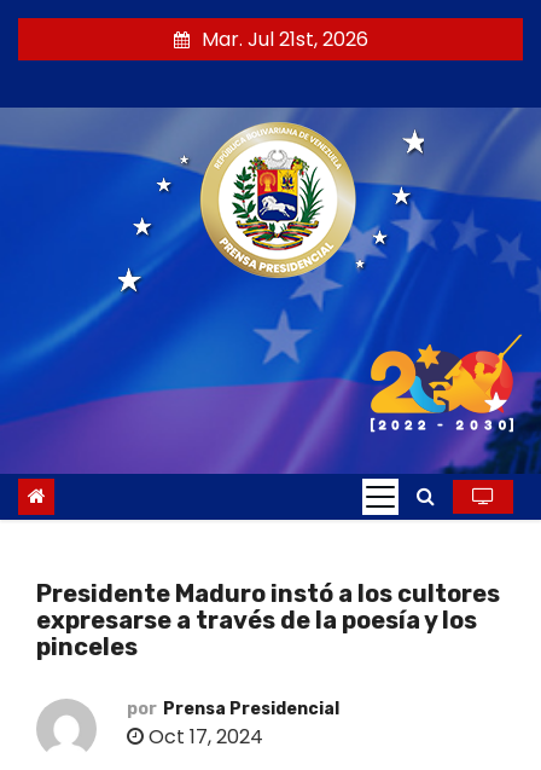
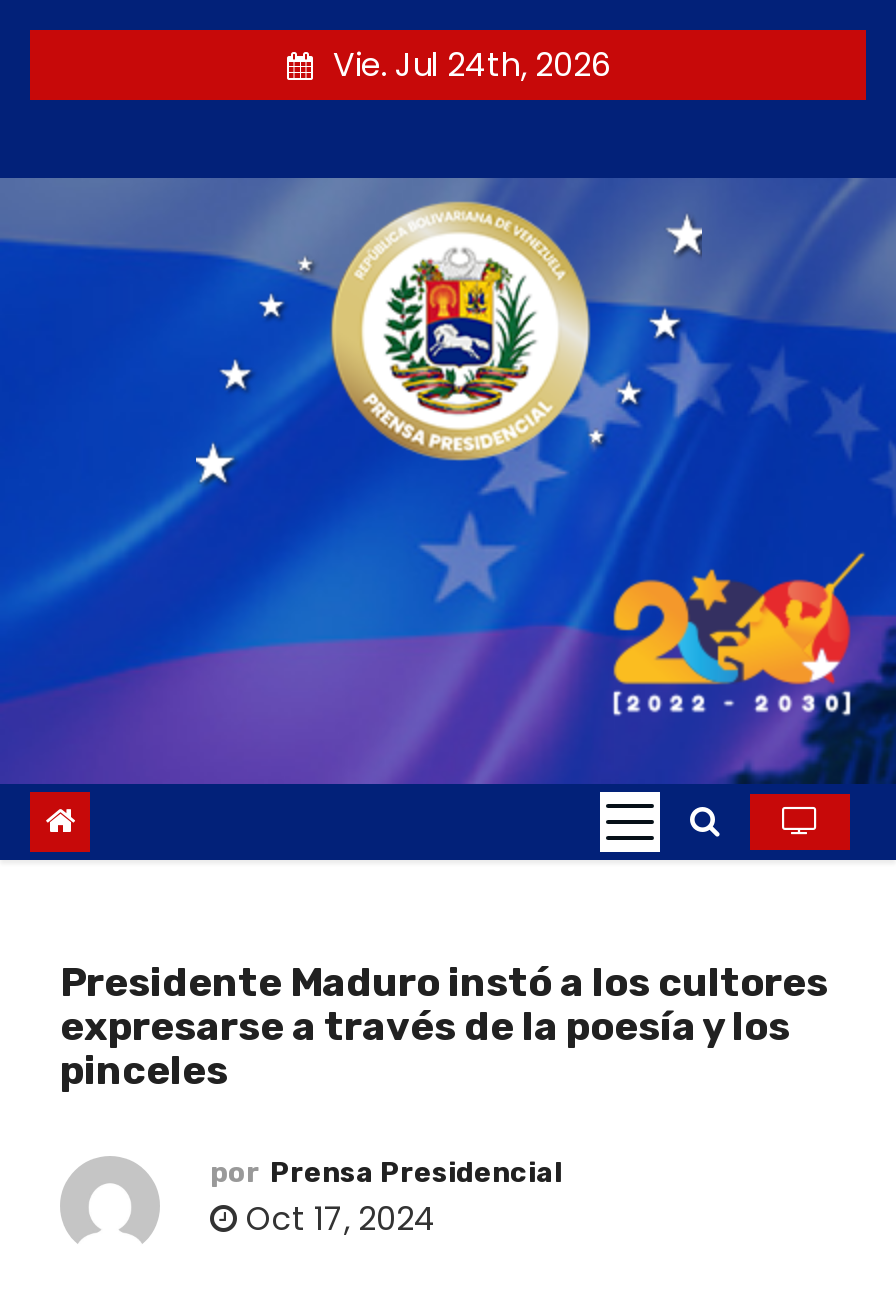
- Mar. Jul 21st, 2026
+ Vie. Jul 24th, 2026
